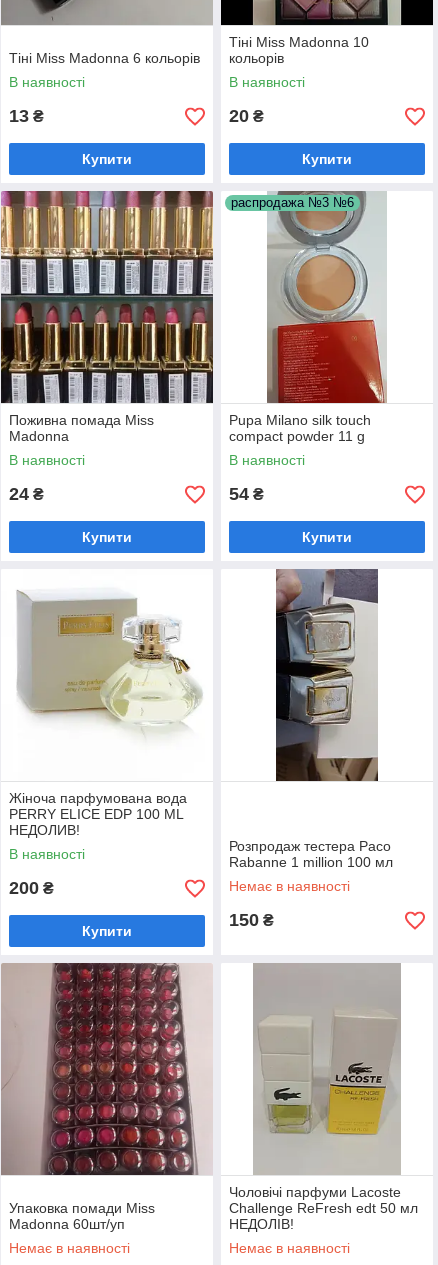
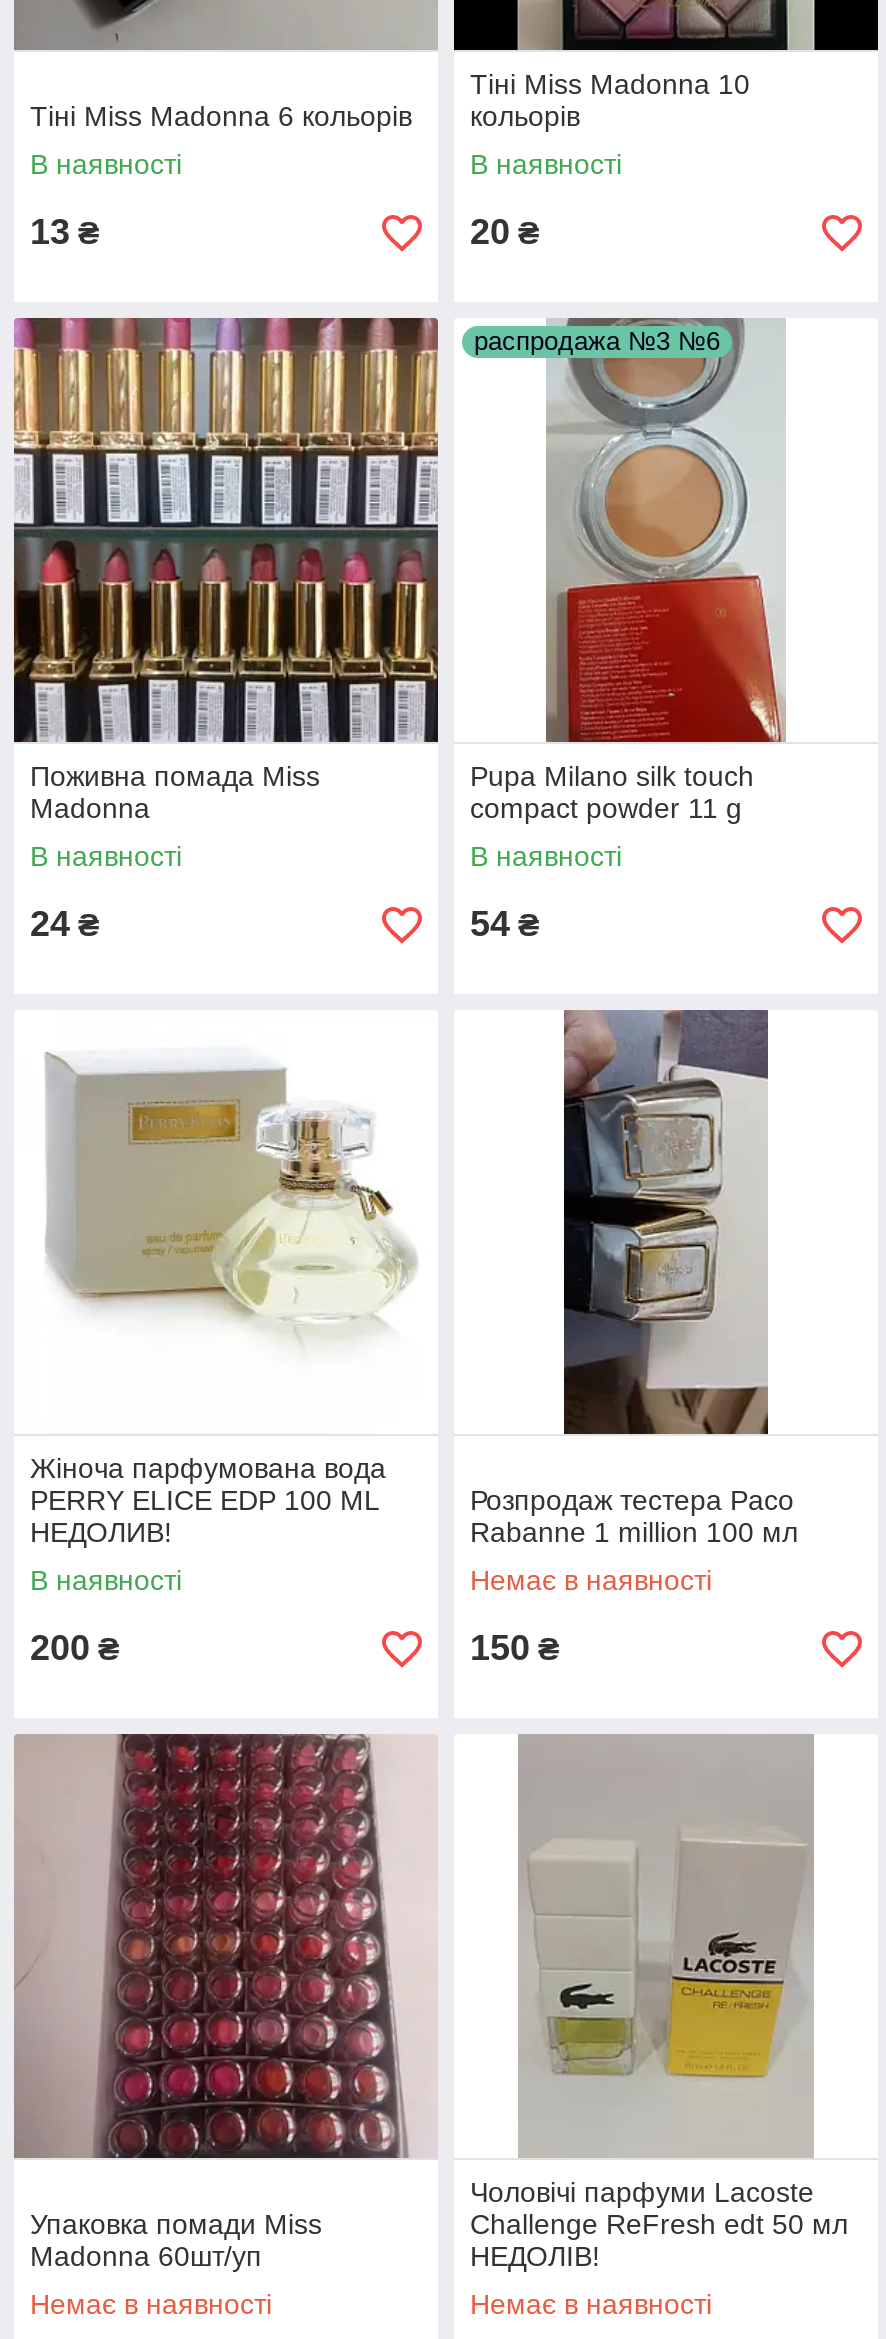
- Купити

- Купити

- Купити

- Купити

- Купити
